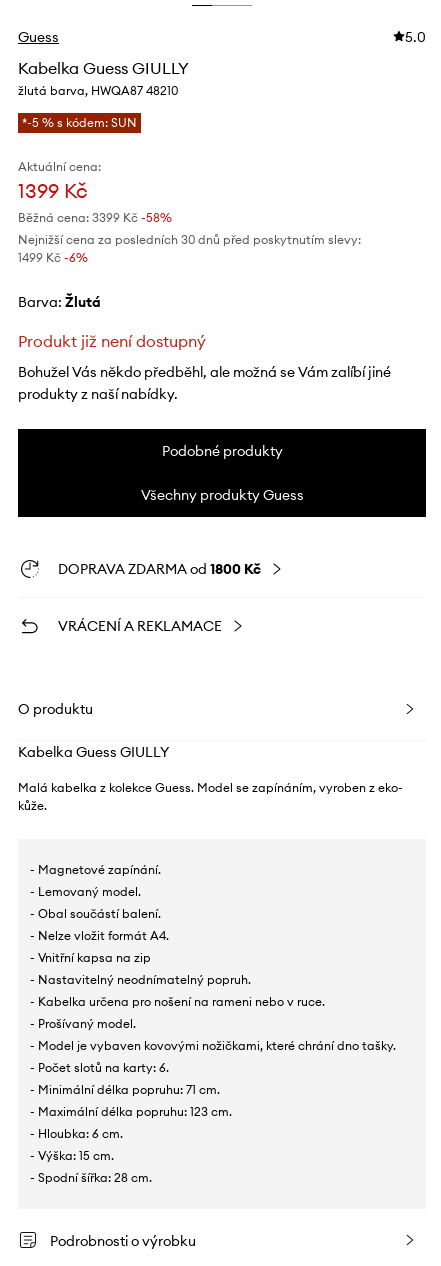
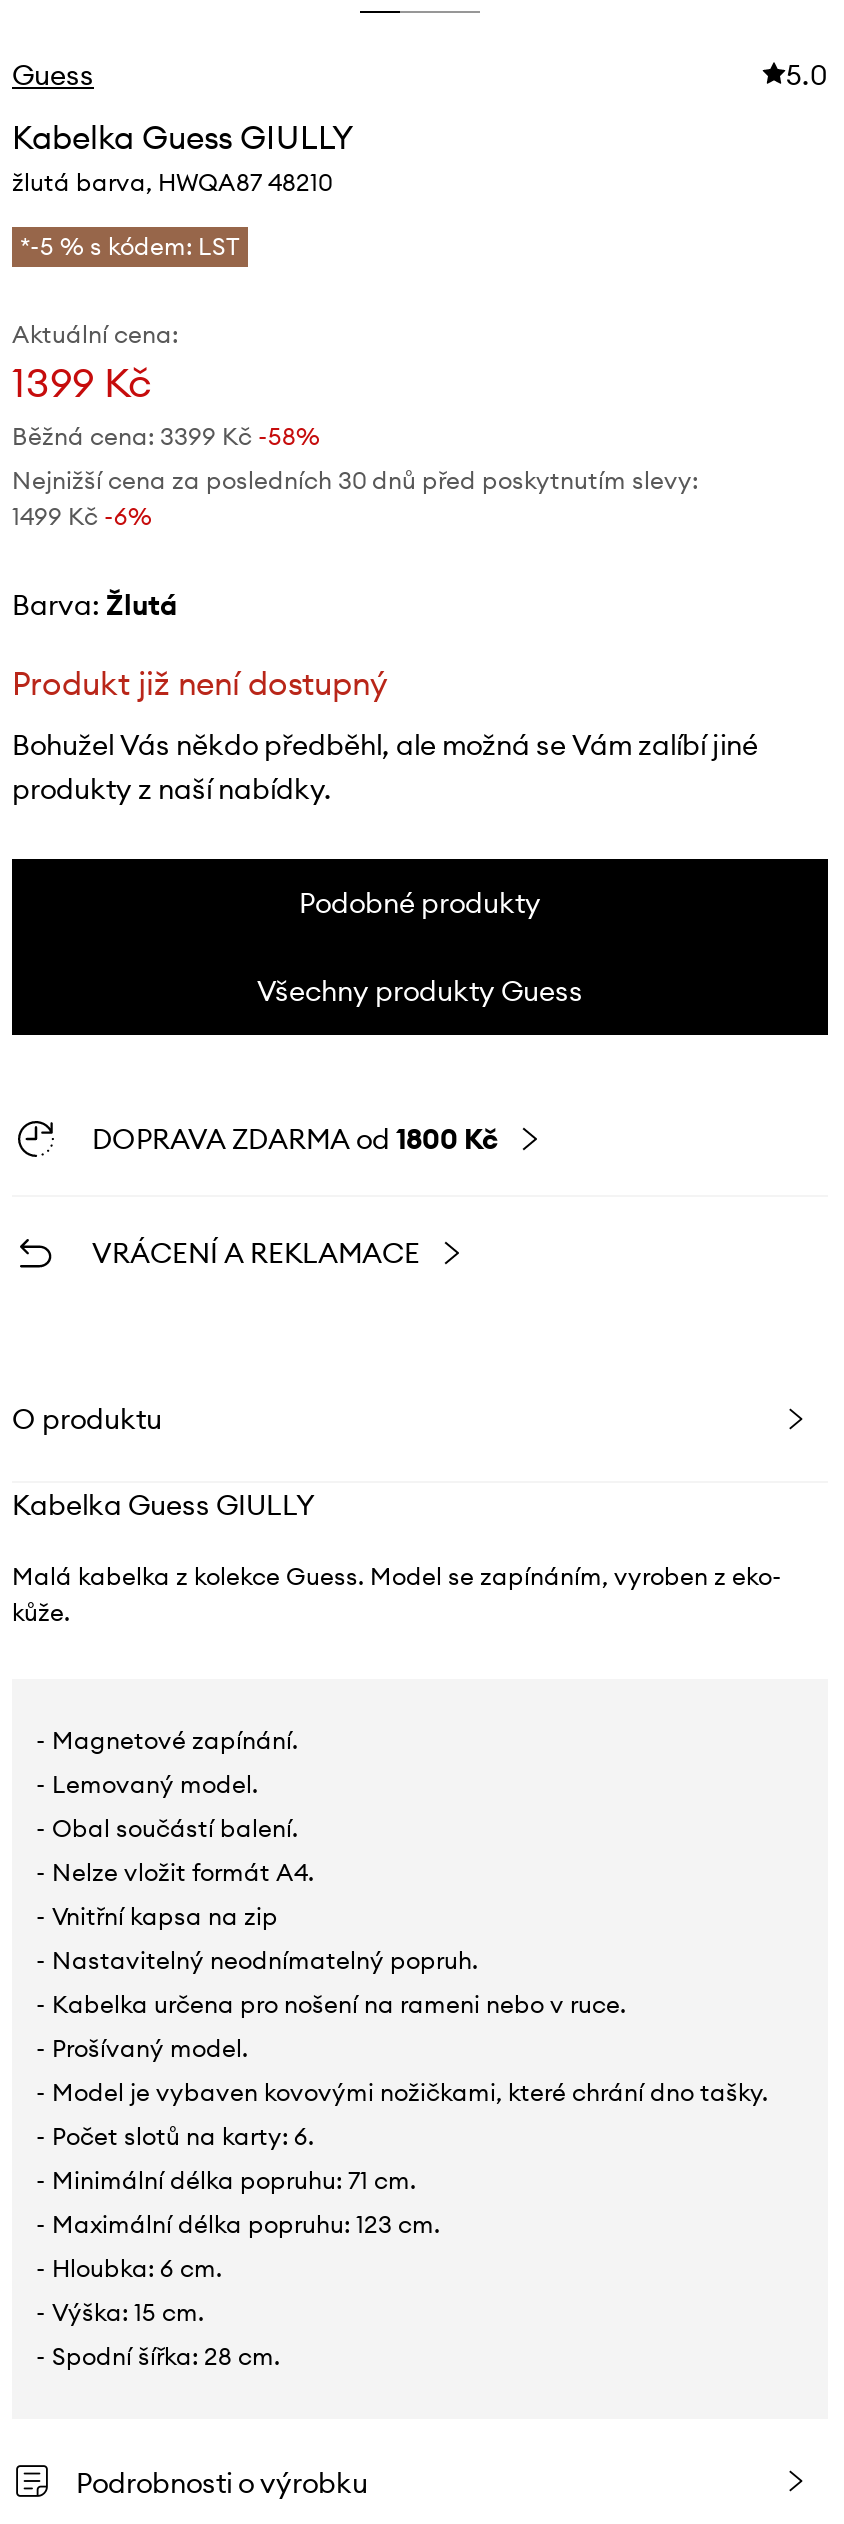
- *-5 % s kódem: SUN
+ *-5 % s kódem: LST
